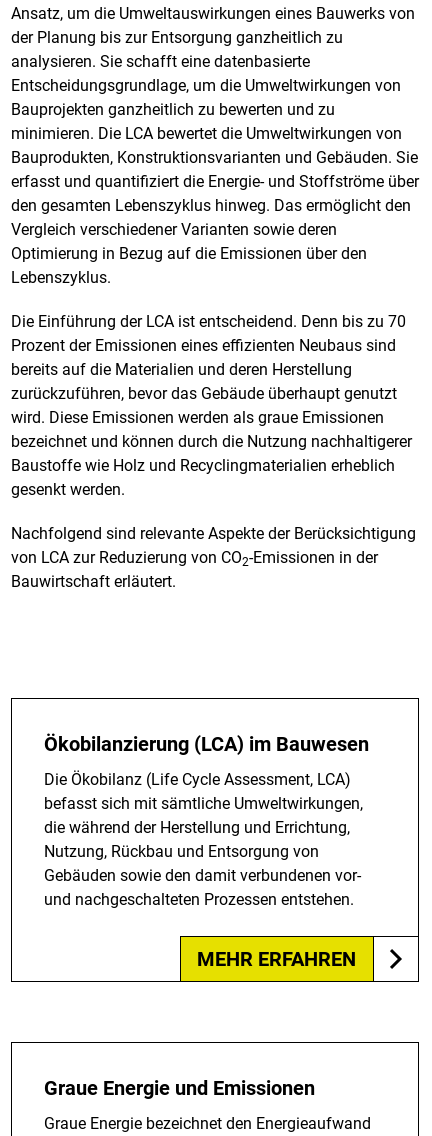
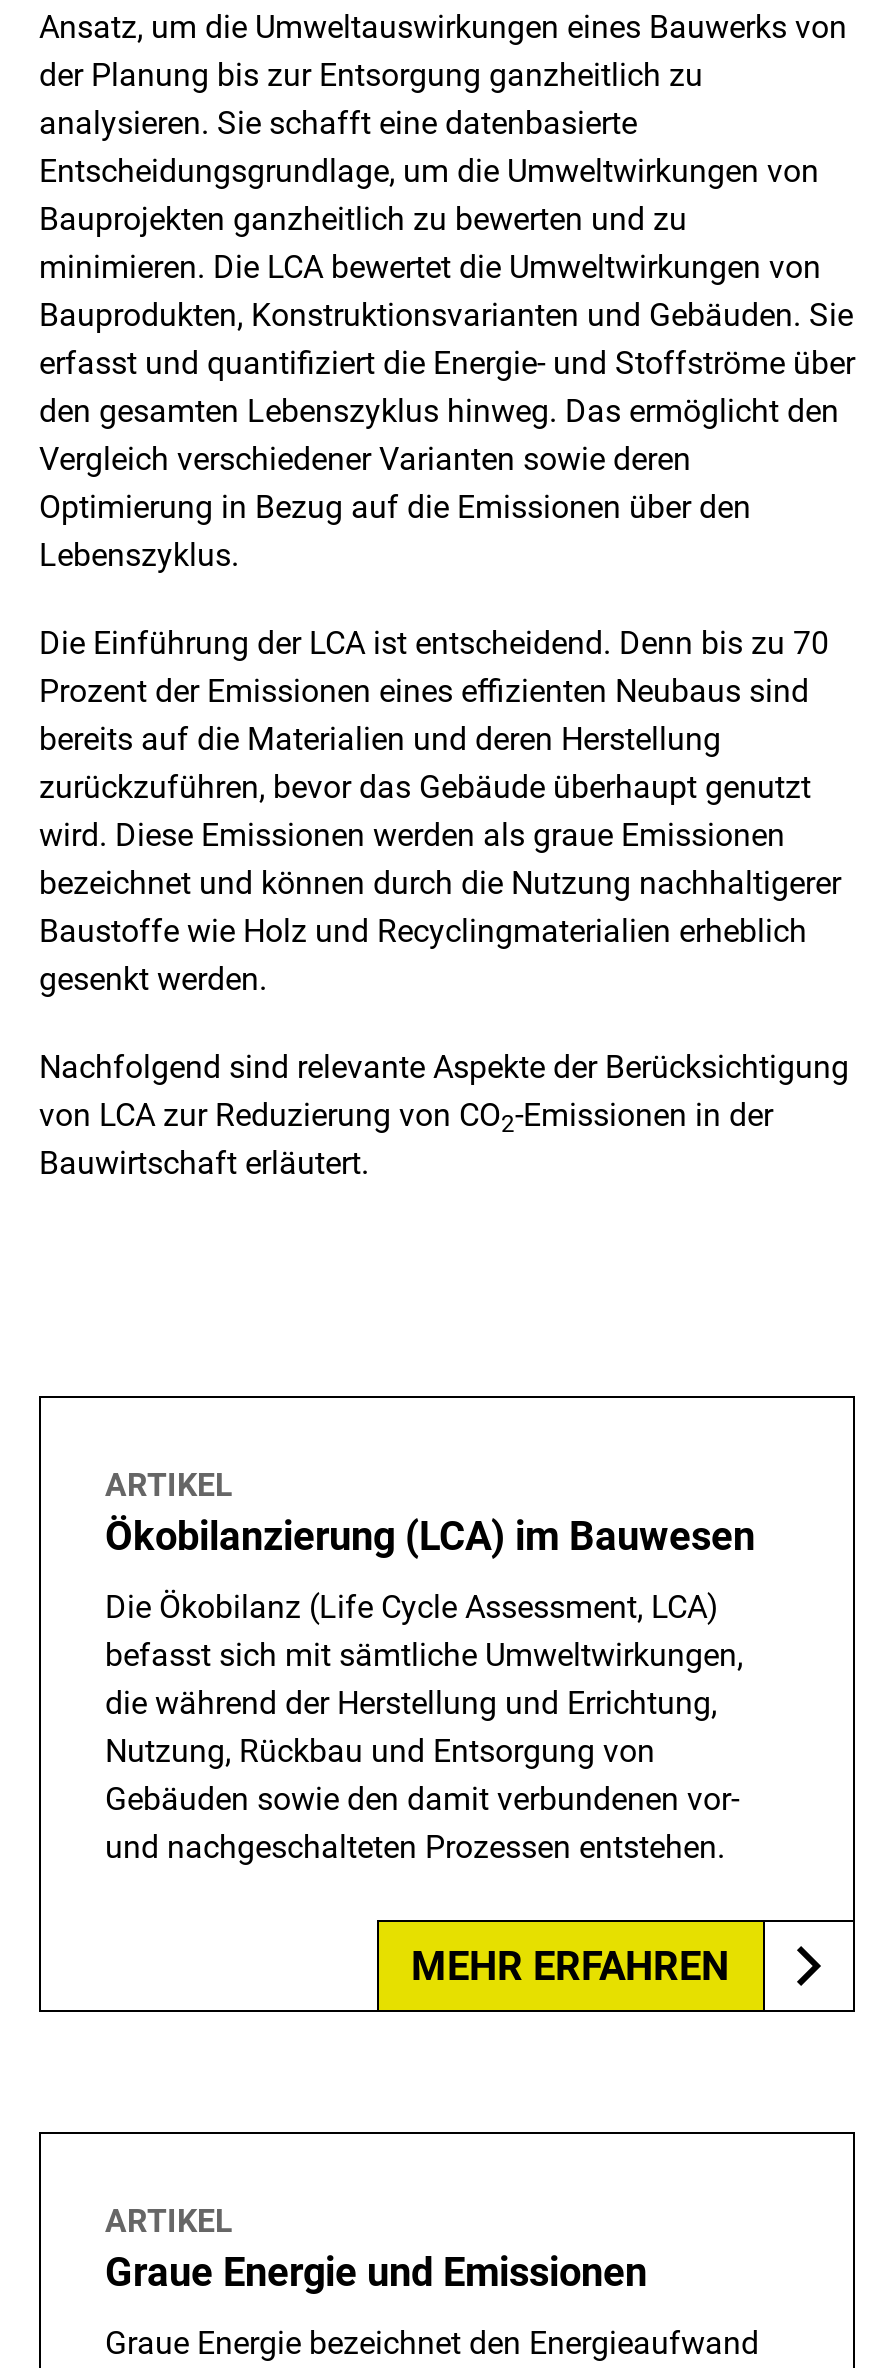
+ ARTIKEL

+ ARTIKEL
